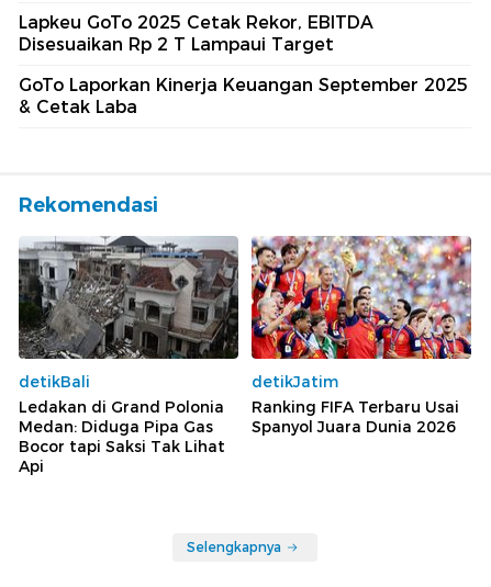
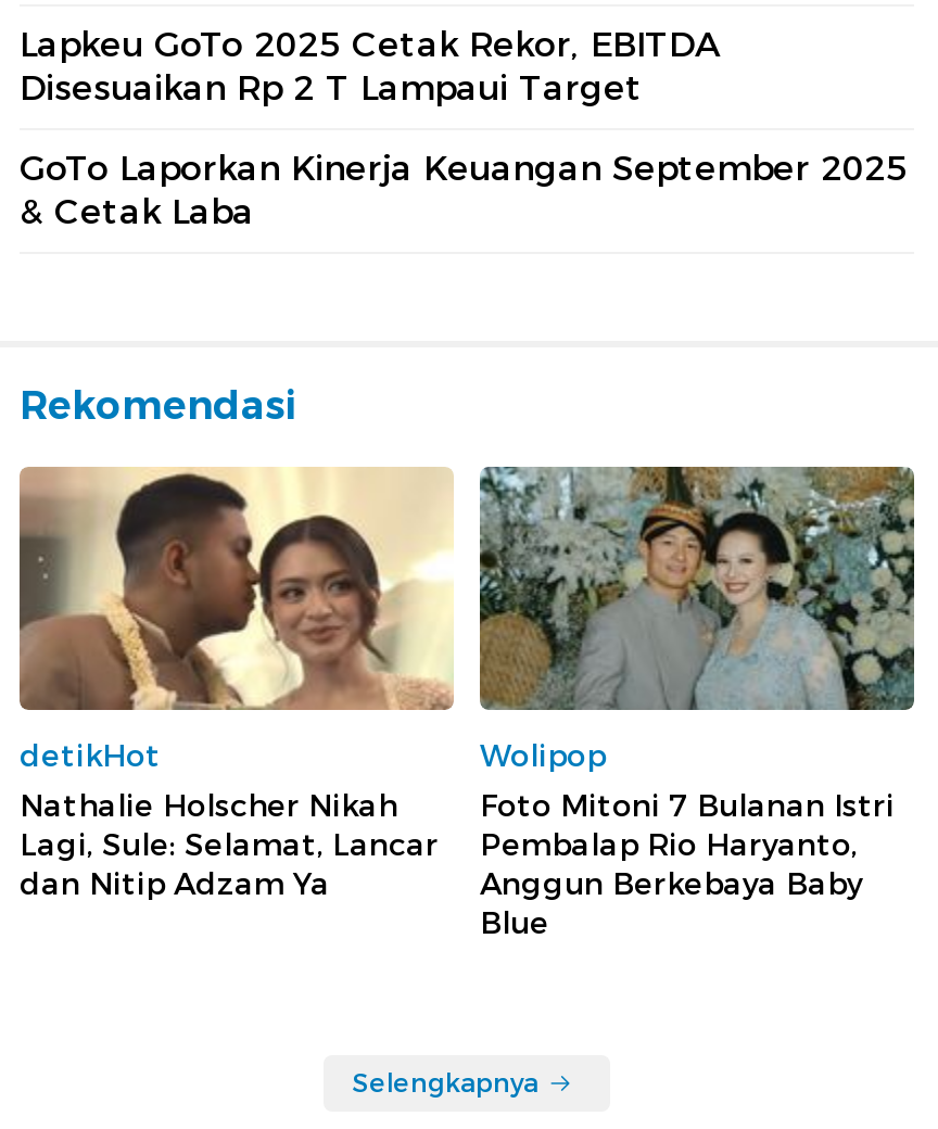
- [image]
- detikBali
- Ledakan di Grand Polonia
- Medan: Diduga Pipa Gas
- Bocor tapi Saksi Tak Lihat
- Api
+ [image]
+ detikHot
+ Nathalie Holscher Nikah
+ Lagi, Sule: Selamat, Lancar
+ dan Nitip Adzam Ya

- [image]
- detikJatim
- Ranking FIFA Terbaru Usai
- Spanyol Juara Dunia 2026
+ [image]
+ Wolipop
+ Foto Mitoni 7 Bulanan Istri
+ Pembalap Rio Haryanto,
+ Anggun Berkebaya Baby
+ Blue
